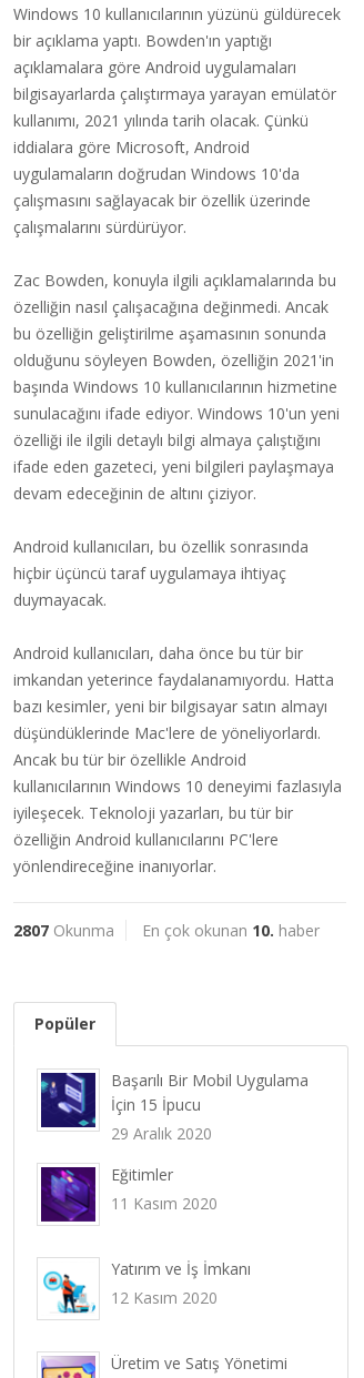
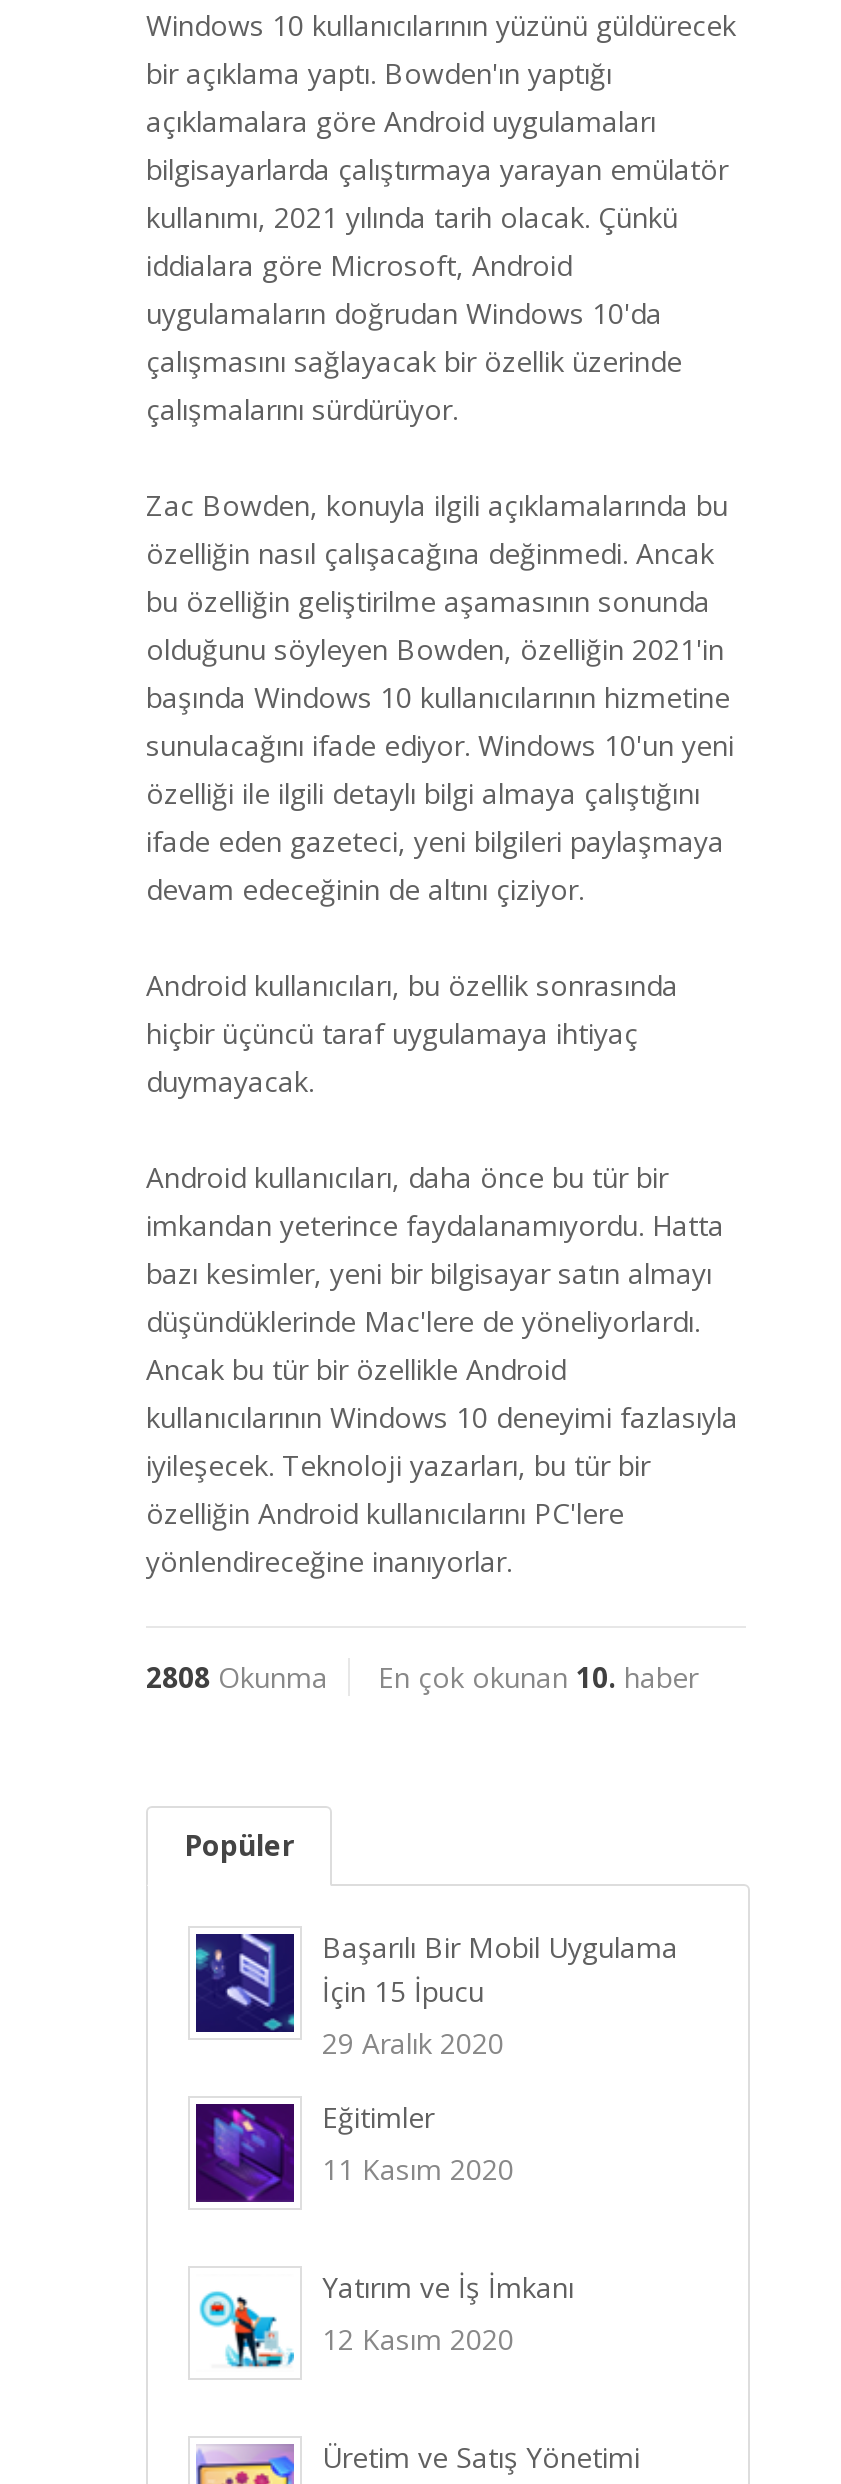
- 2807 Okunma En çok okunan 10. haber
+ 2808 Okunma En çok okunan 10. haber
